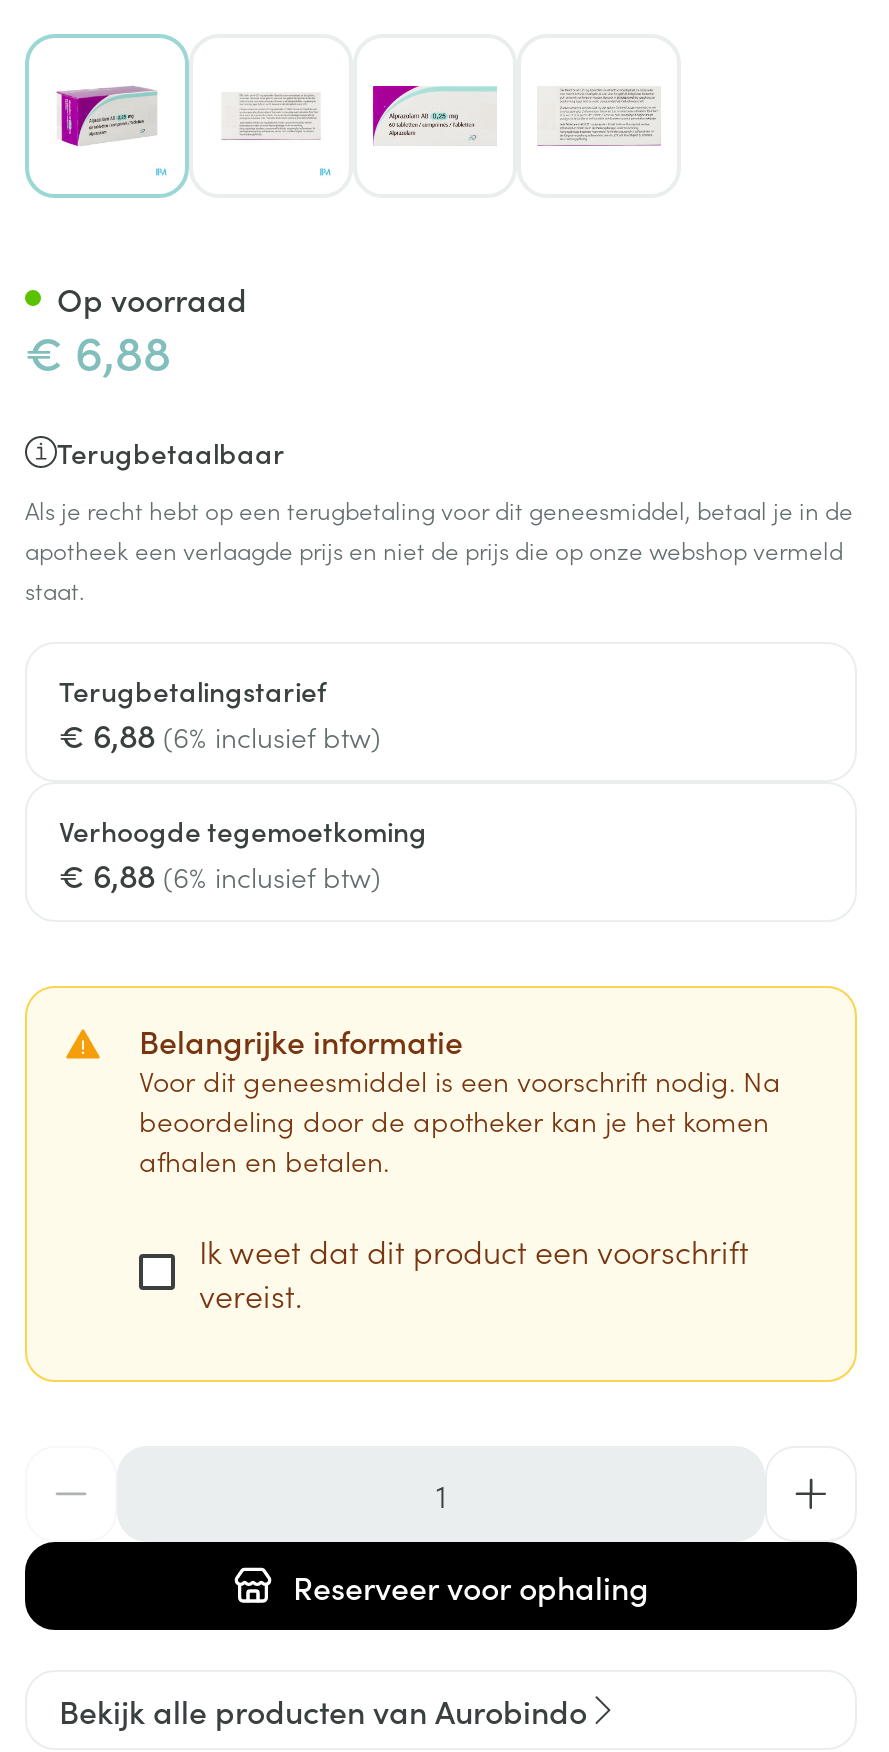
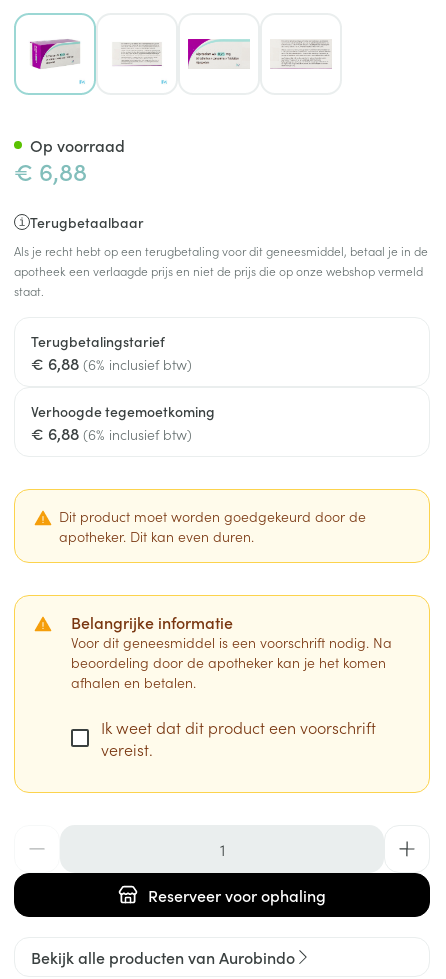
+ Dit product moet worden goedgekeurd door de
+ apotheker. Dit kan even duren.
